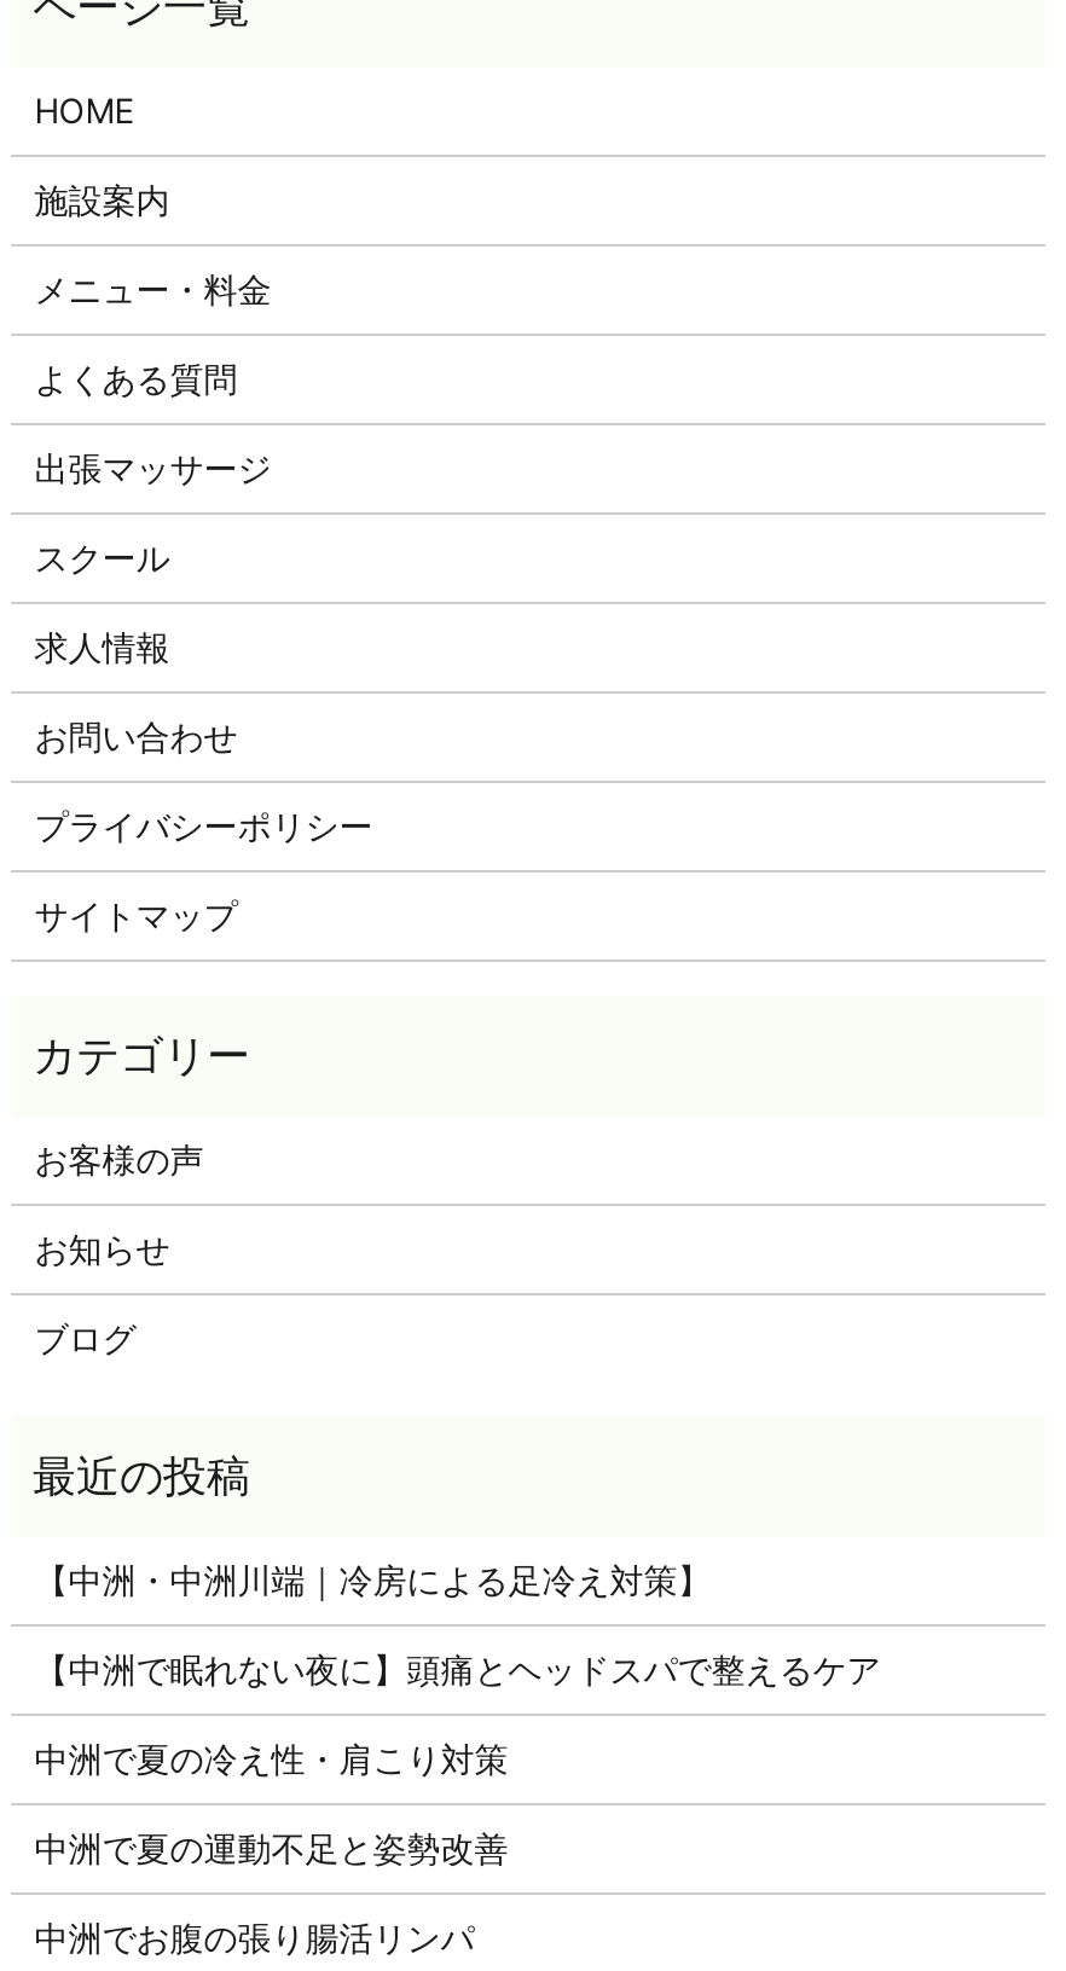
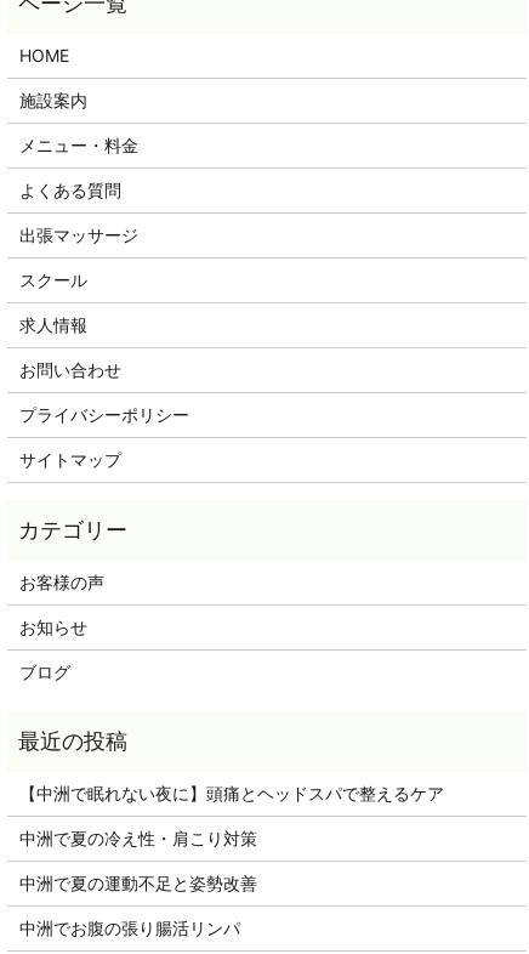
- 【中洲・中洲川端｜冷房による足冷え対策】
